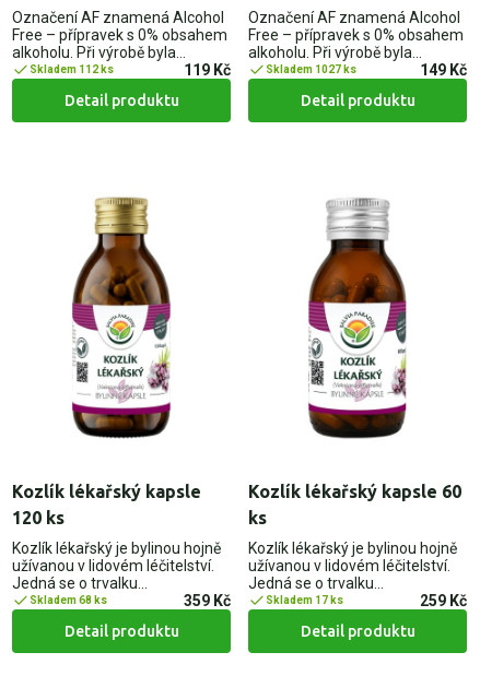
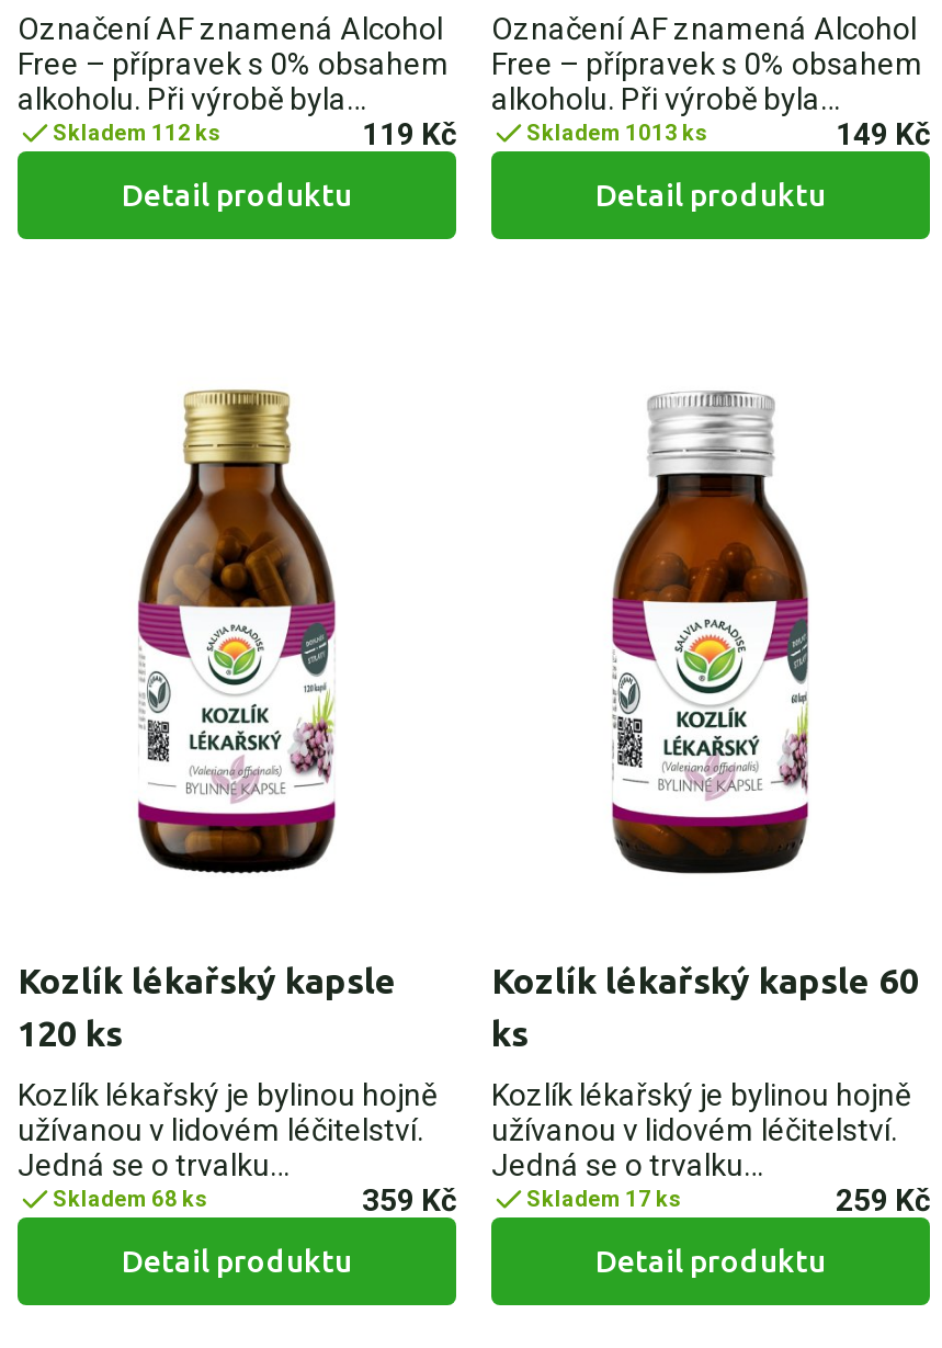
- Skladem 1027 ks
+ Skladem 1013 ks
